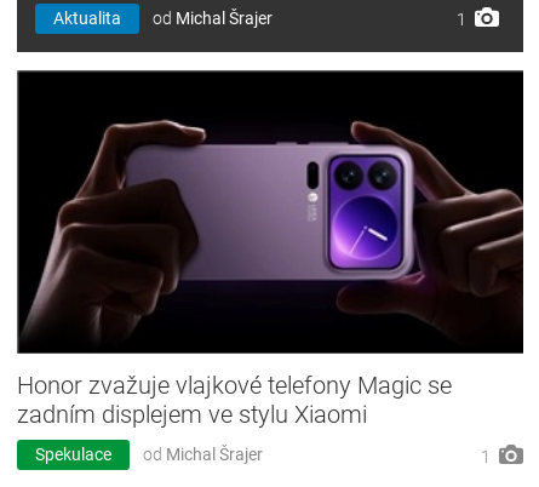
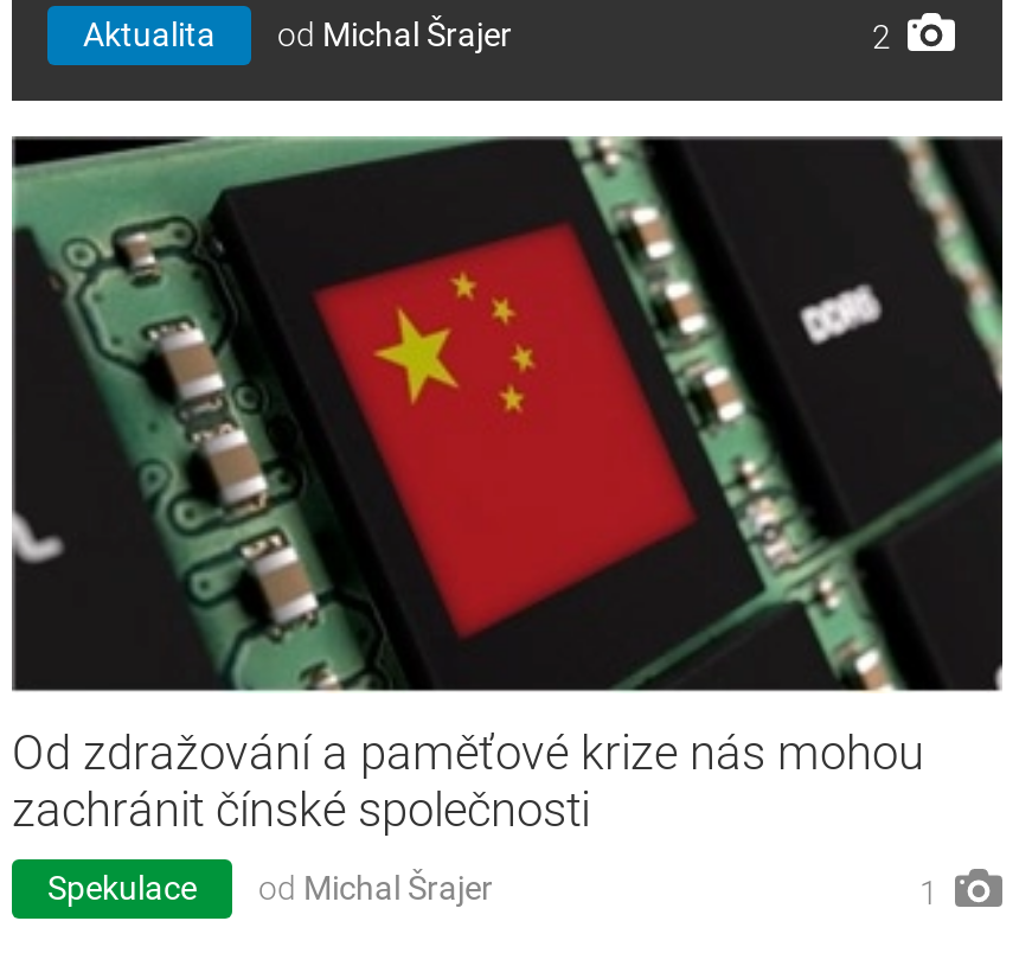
- 1
+ 2

- [image]
- Honor zvažuje vlajkové telefony Magic se
- zadním displejem ve stylu Xiaomi
+ [image]
+ Od zdražování a paměťové krize nás mohou
+ zachránit čínské společnosti
